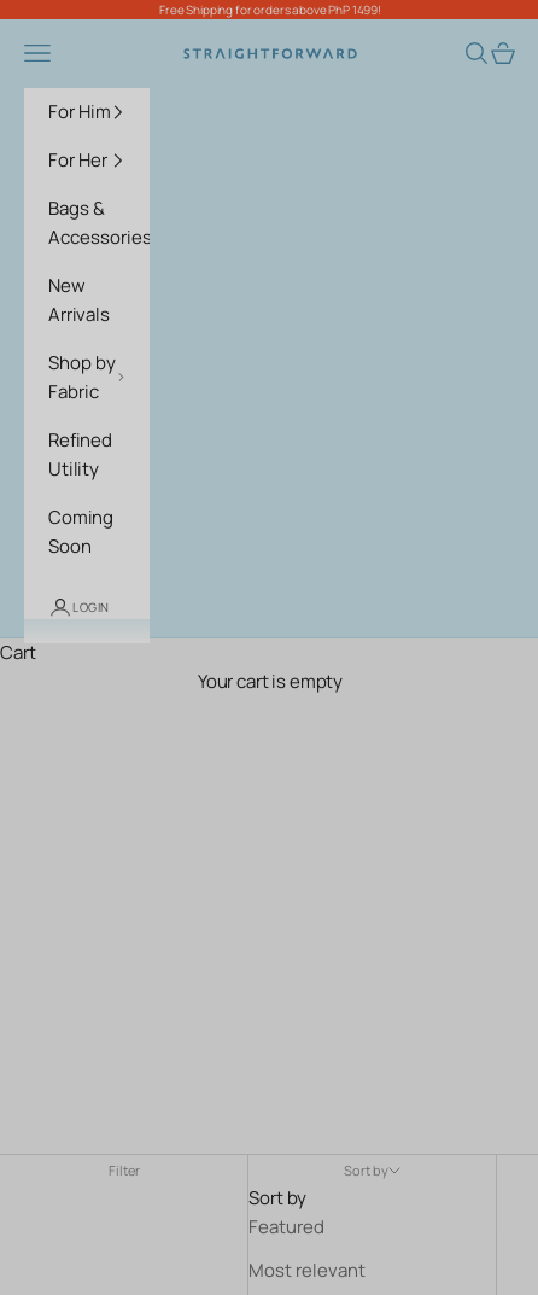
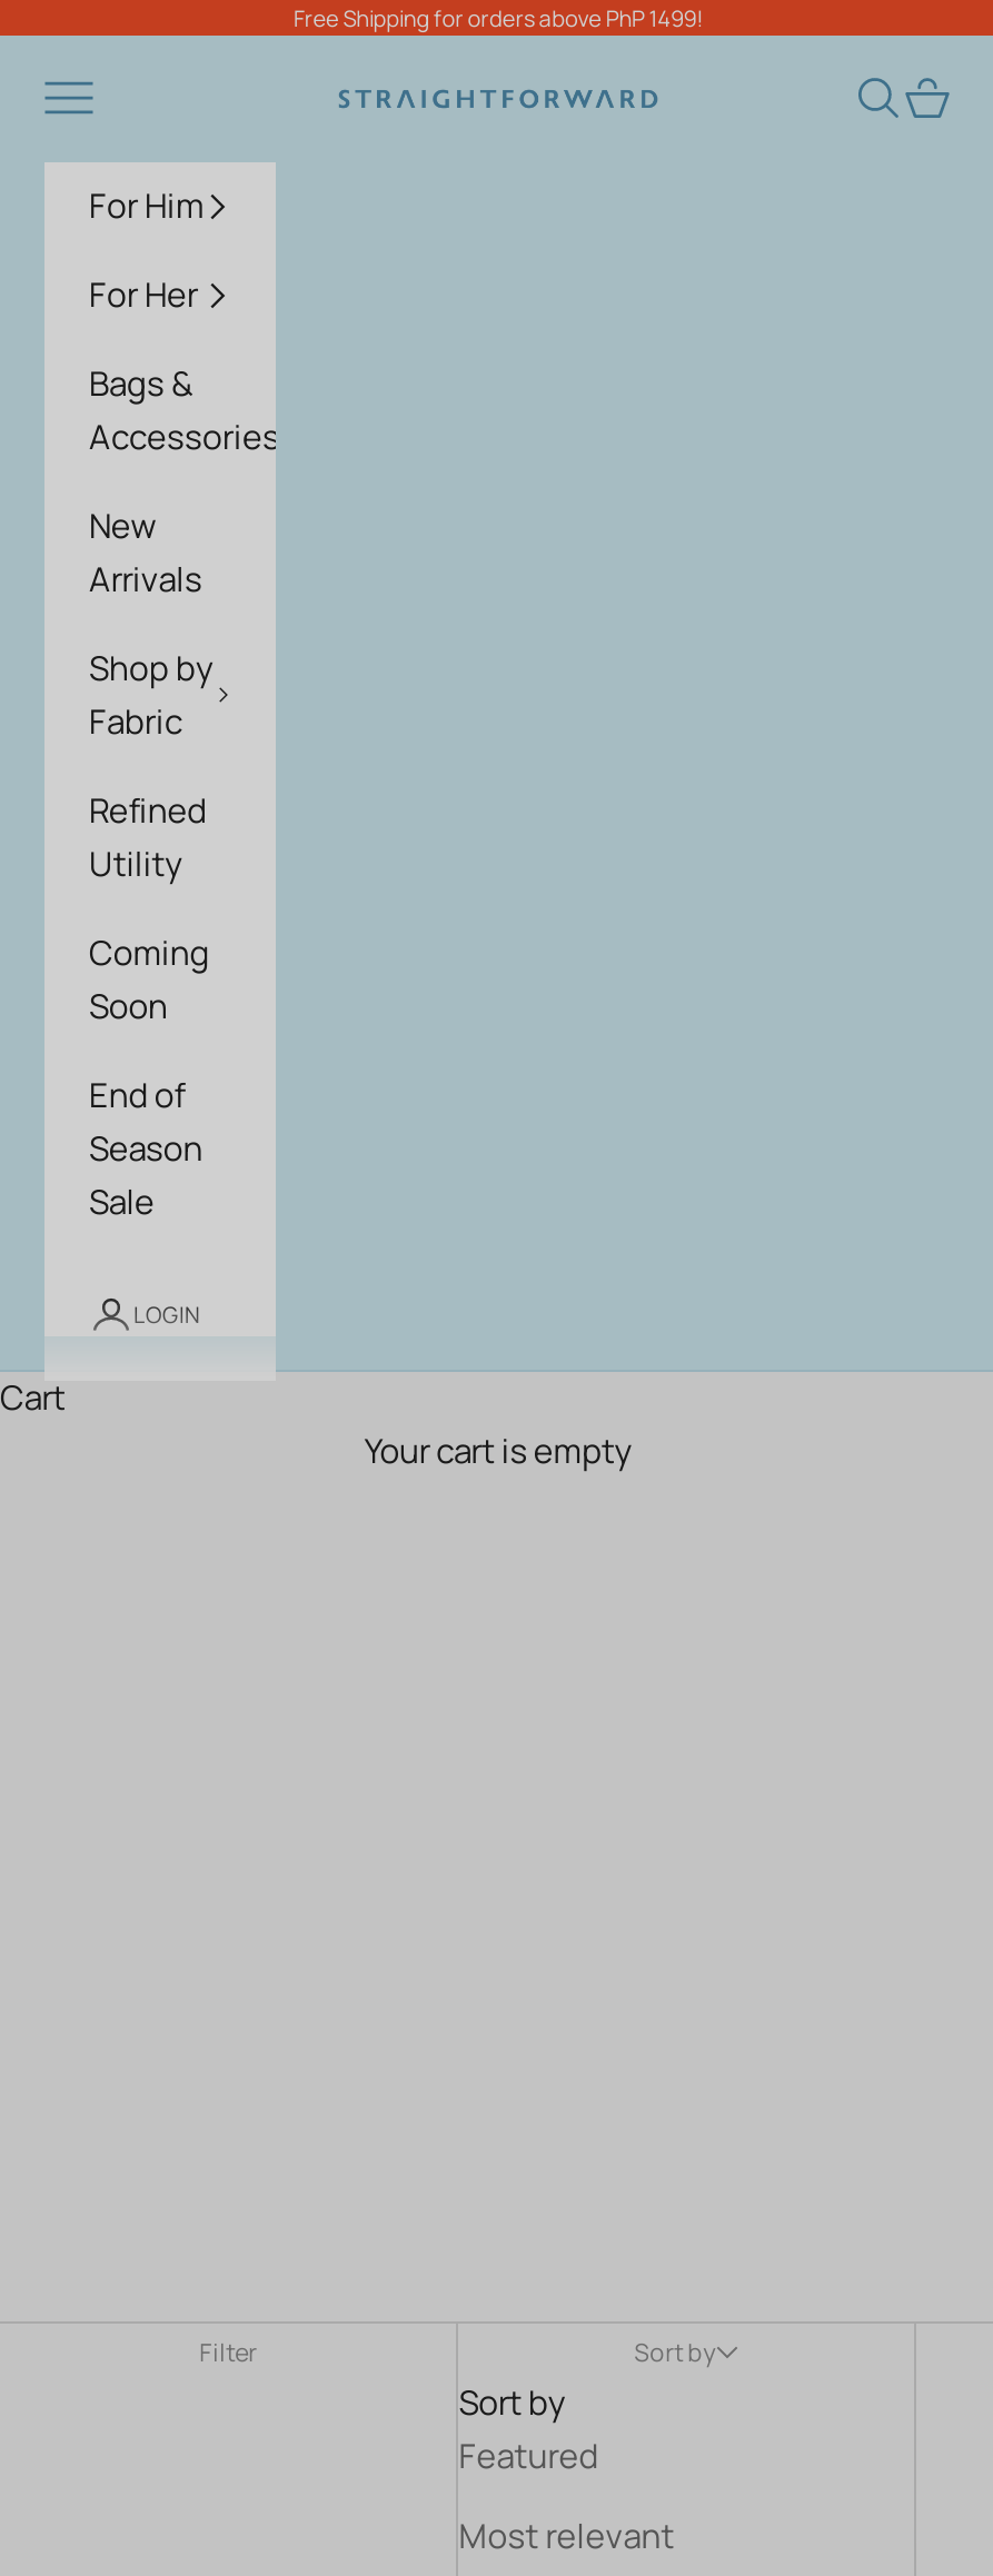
+ End of
+ Season
+ Sale
